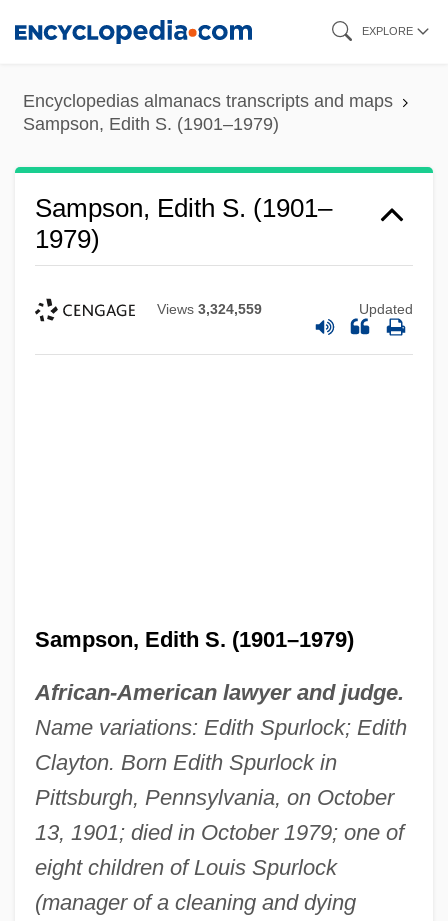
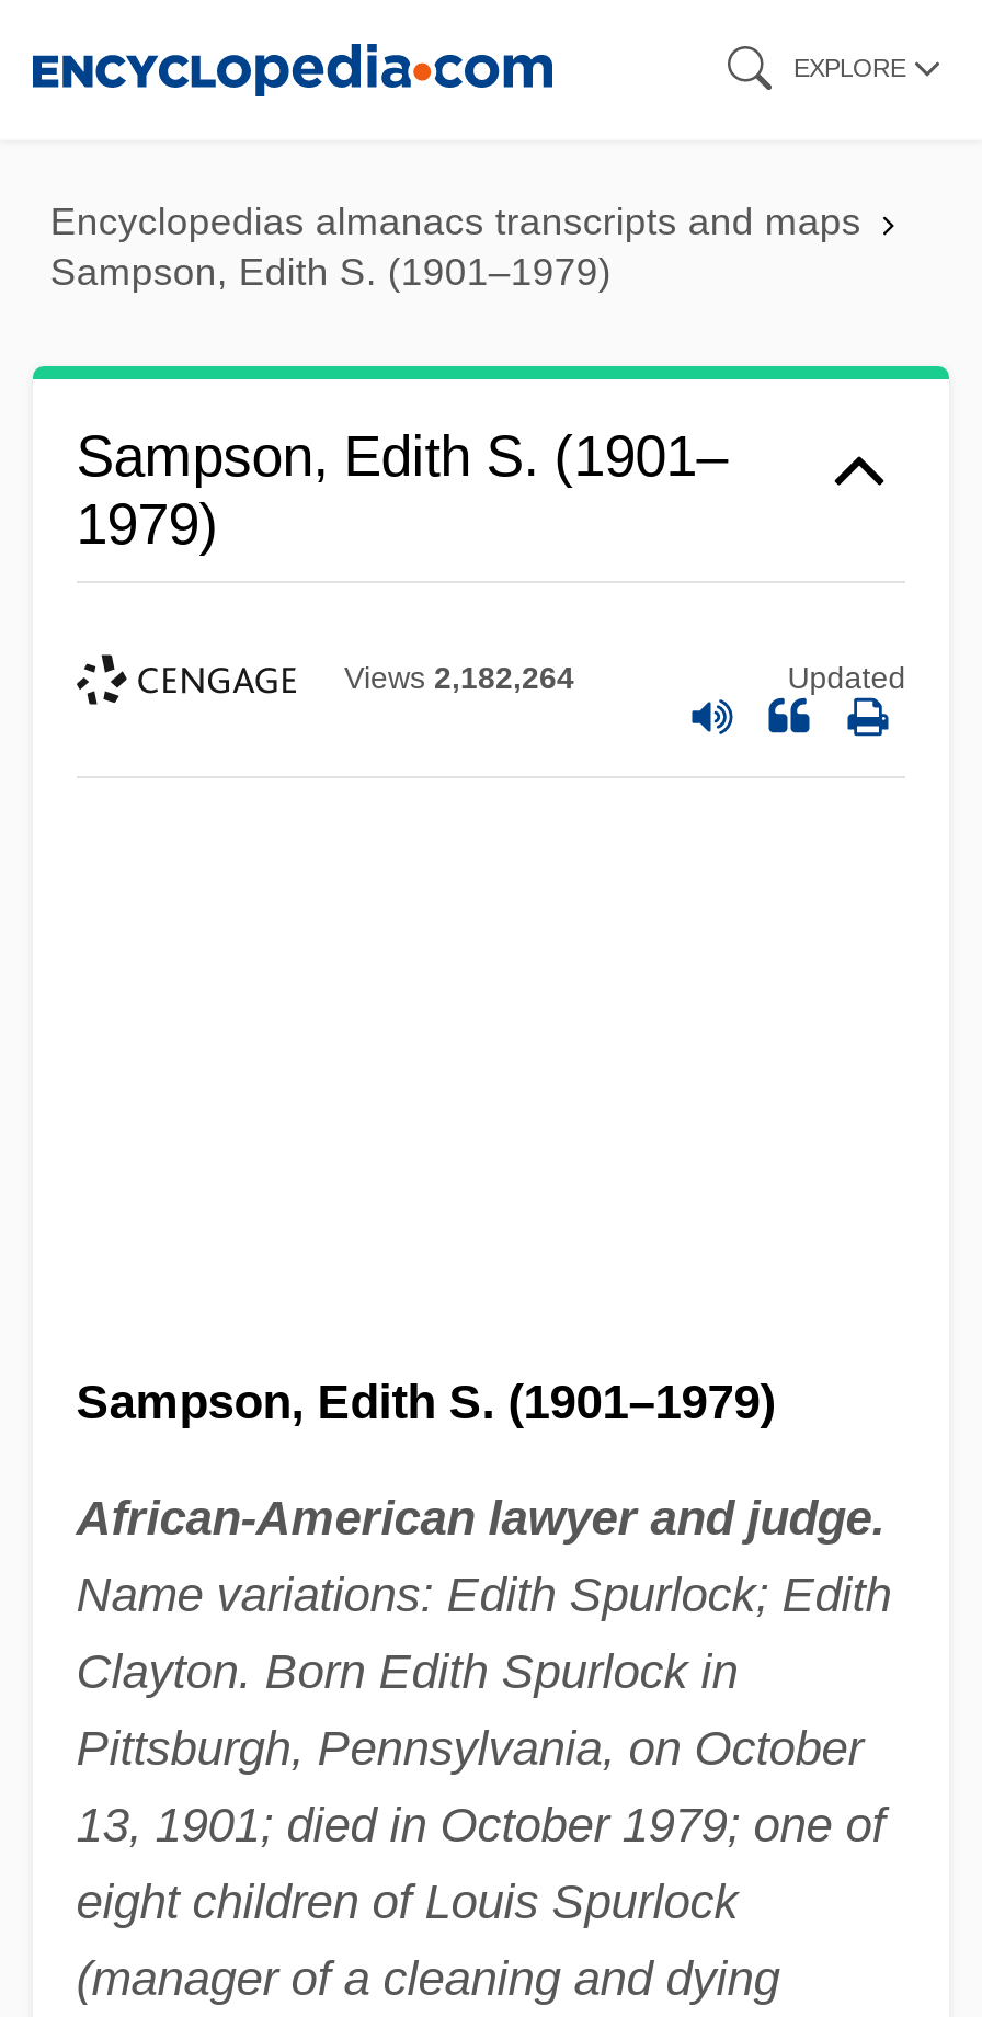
- Views 3,324,559
+ Views 2,182,264
